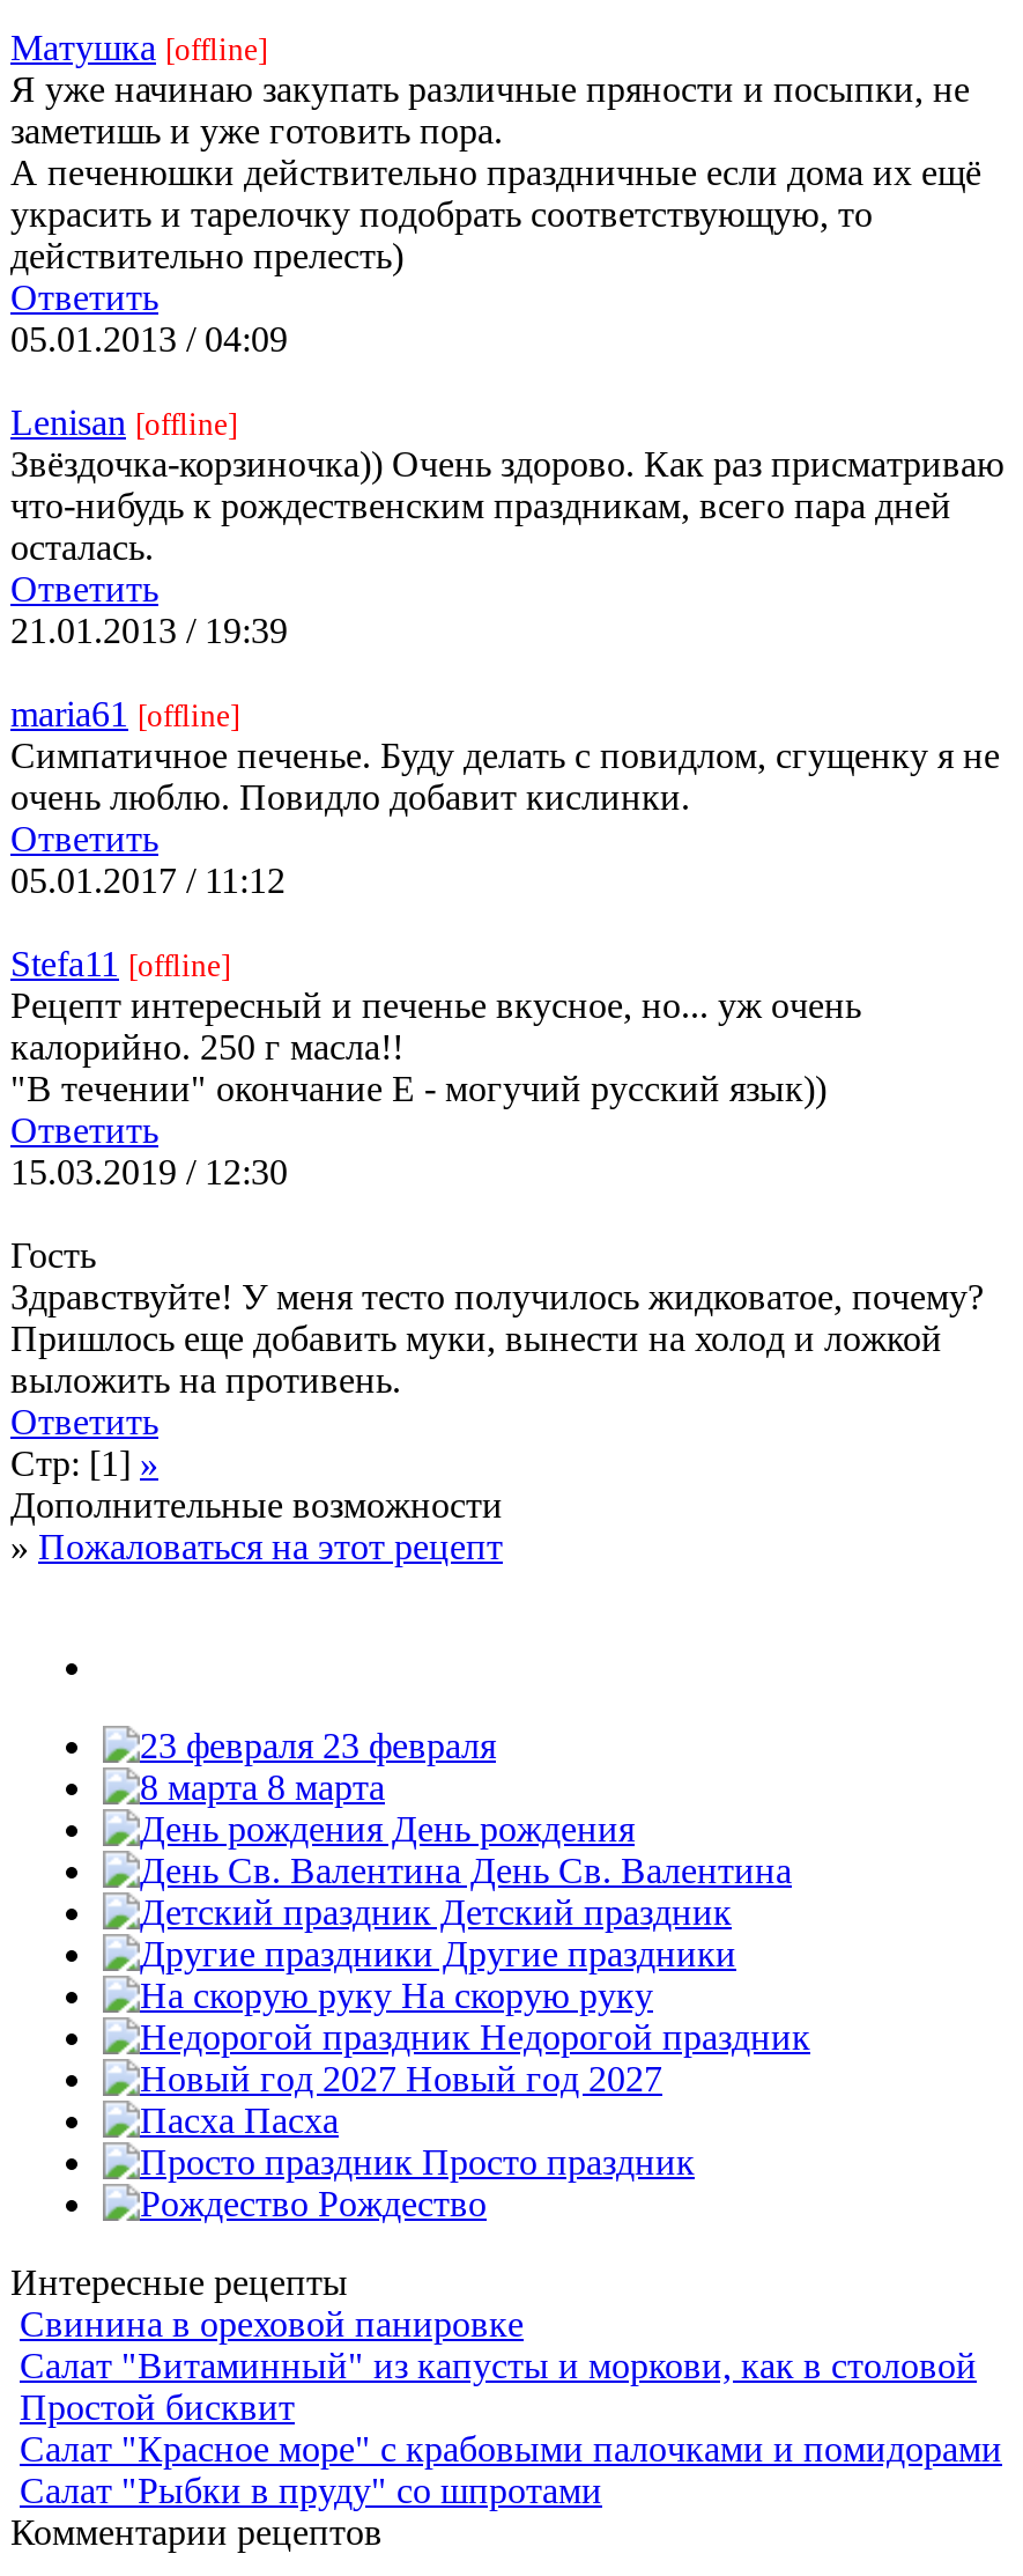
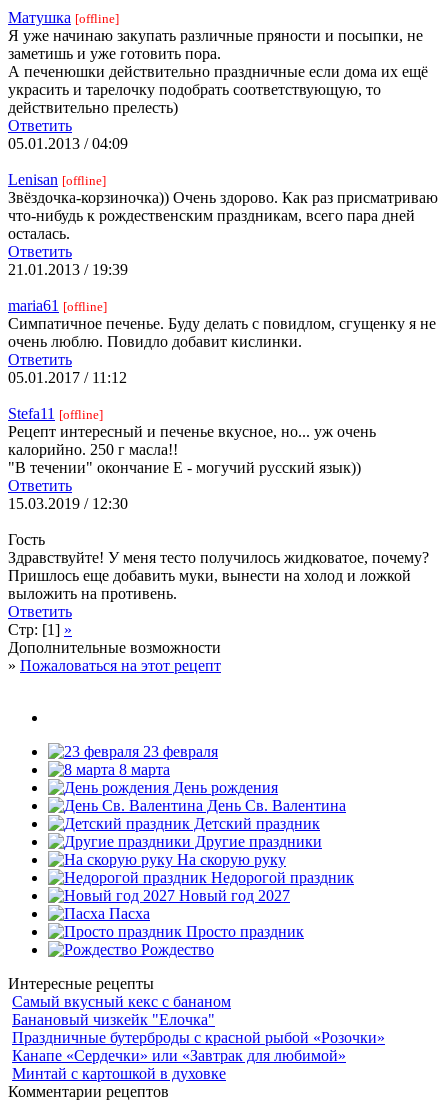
- Свинина в ореховой панировке
- Салат "Витаминный" из капусты и моркови, как в столовой
- Простой бисквит
- Салат "Красное море" с крабовыми палочками и помидорами
- Салат "Рыбки в пруду" со шпротами
+ Самый вкусный кекс с бананом
+ Банановый чизкейк "Елочка"
+ Праздничные бутерброды с красной рыбой «Розочки»
+ Канапе «Сердечки» или «Завтрак для любимой»
+ Минтай с картошкой в духовке
